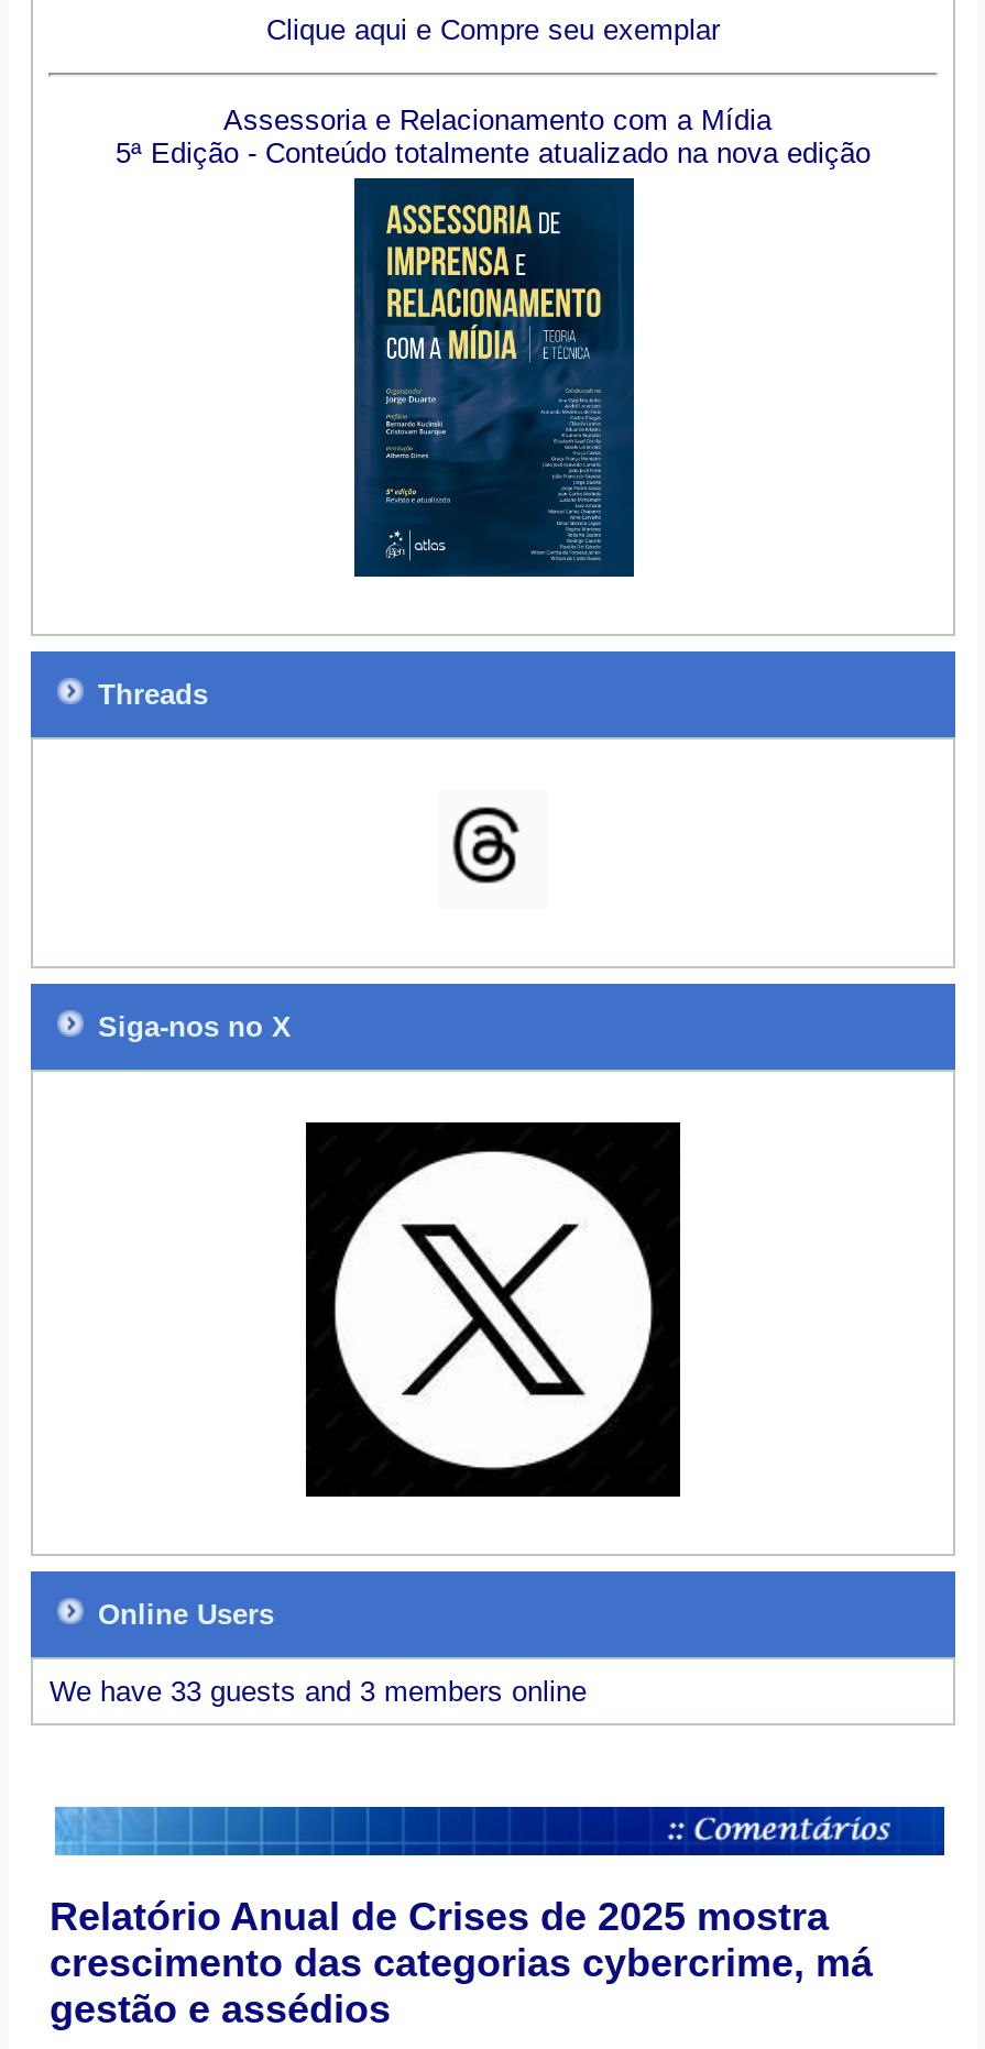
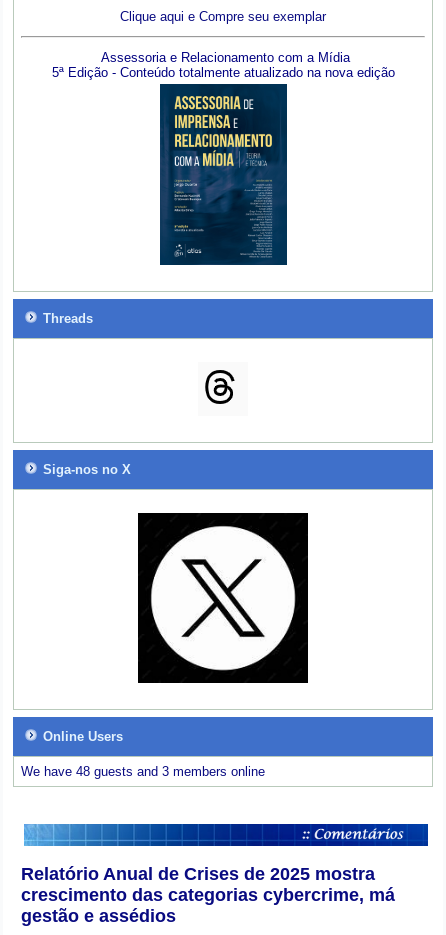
- We have 33 guests and 3 members online
+ We have 48 guests and 3 members online
